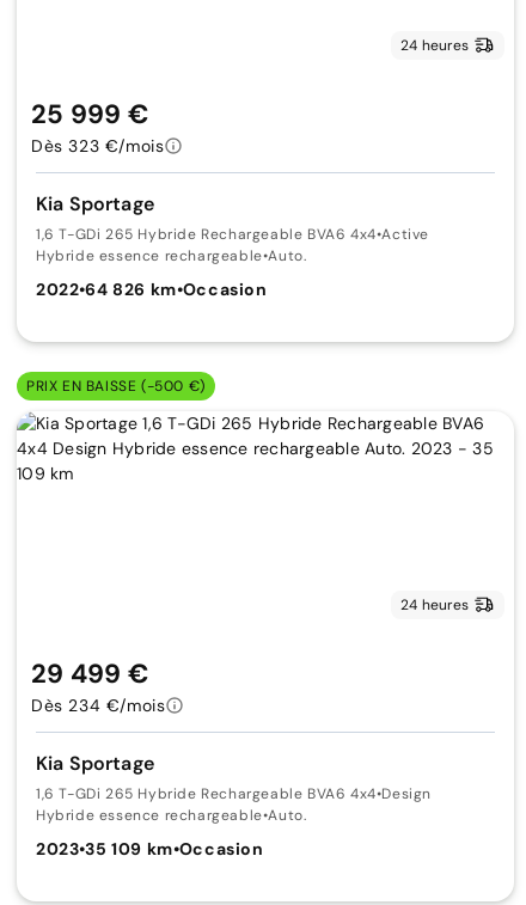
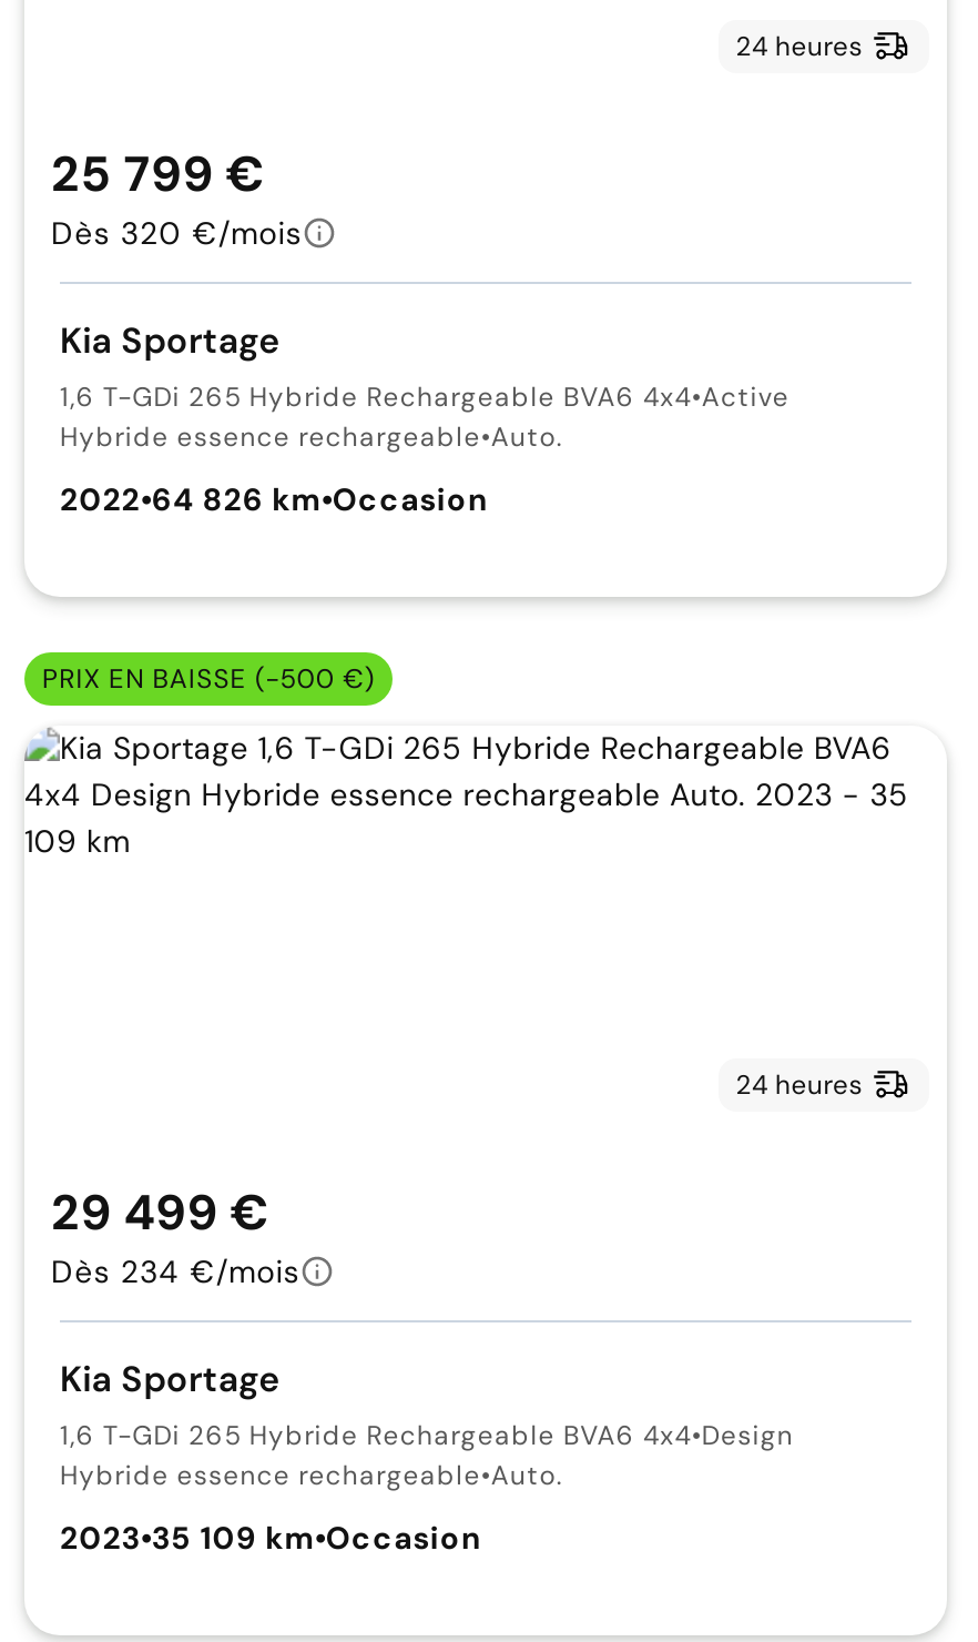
- 25 999 €
+ 25 799 €

- Dès 323 €/mois
+ Dès 320 €/mois
